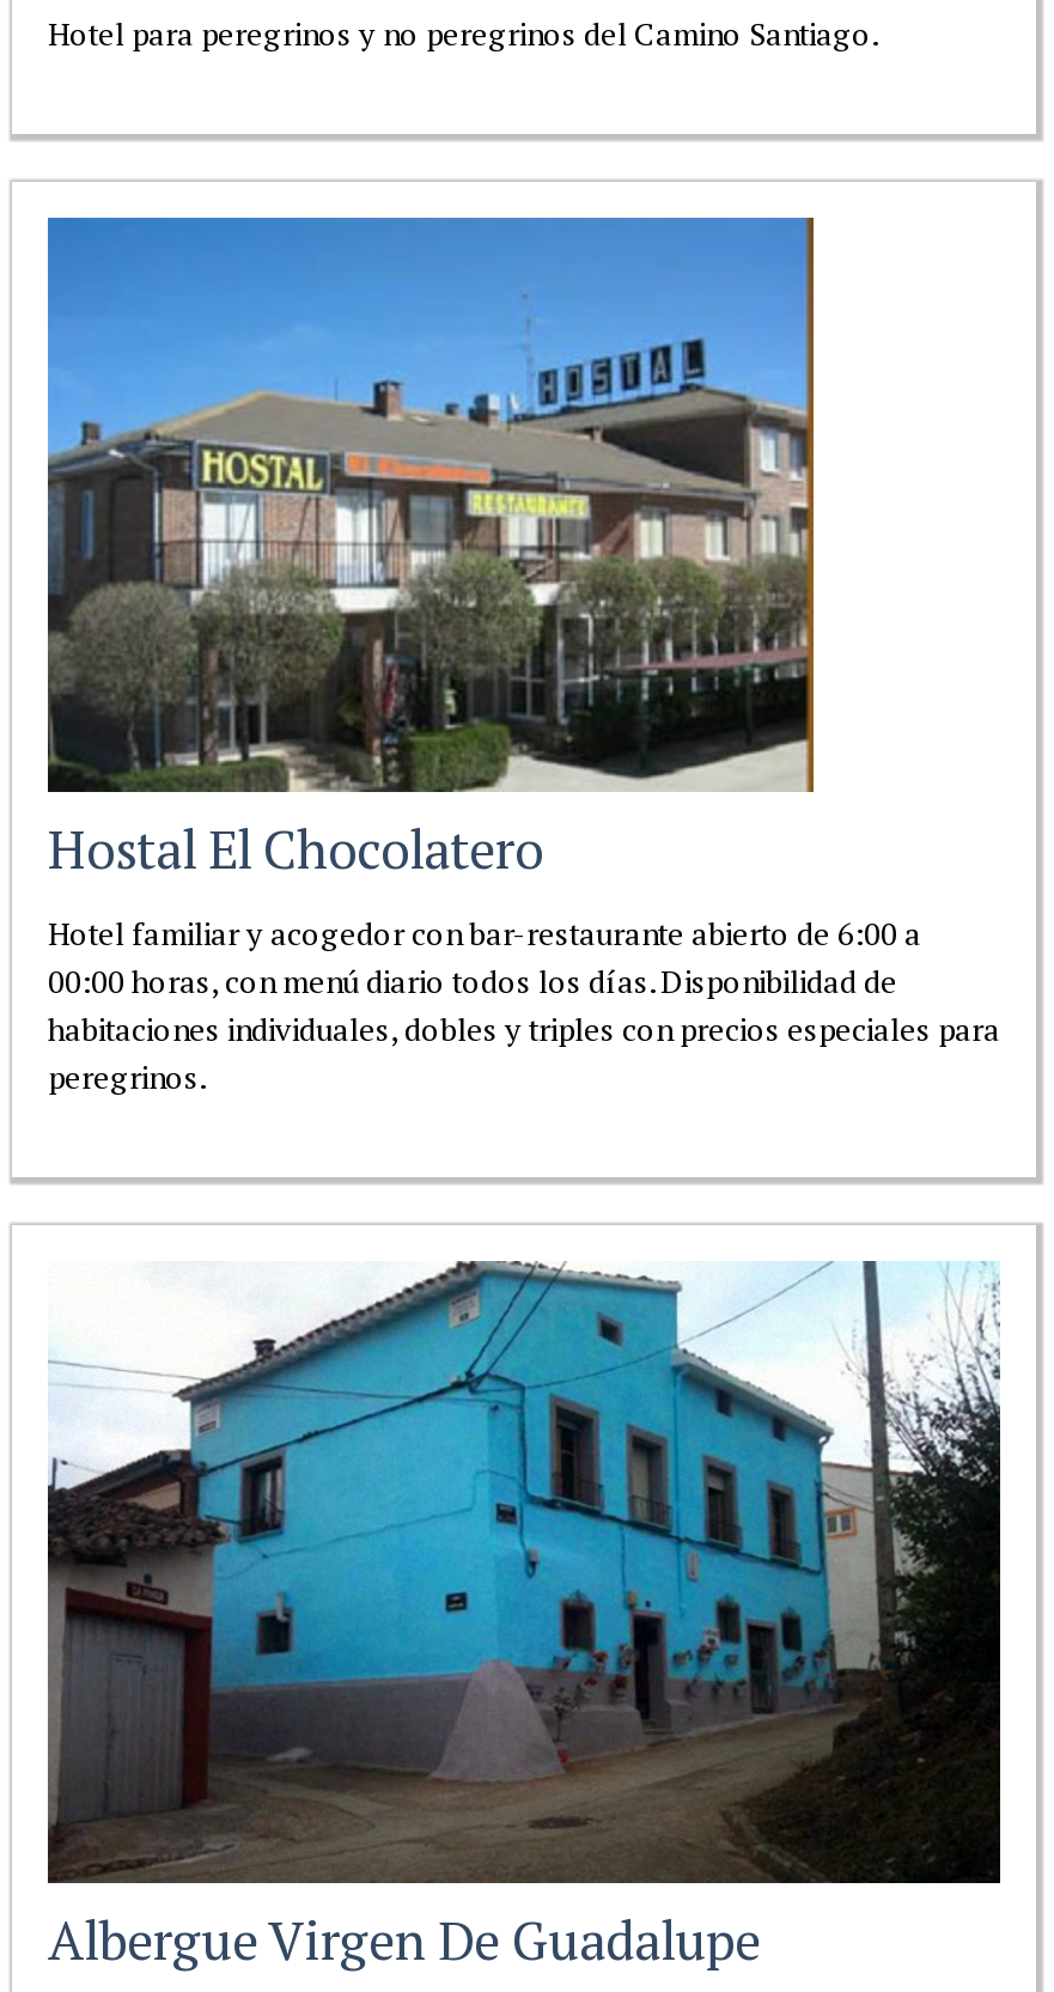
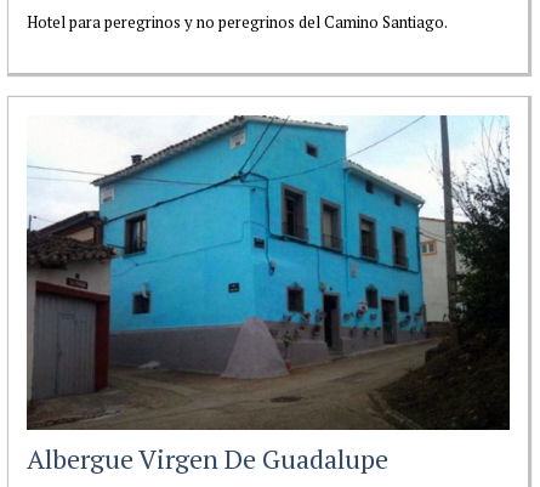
- [image]
- Hostal El Chocolatero
- Hotel familiar y acogedor con bar-restaurante abierto de 6:00 a
- 00:00 horas, con menú diario todos los días. Disponibilidad de
- habitaciones individuales, dobles y triples con precios especiales para
- peregrinos.
